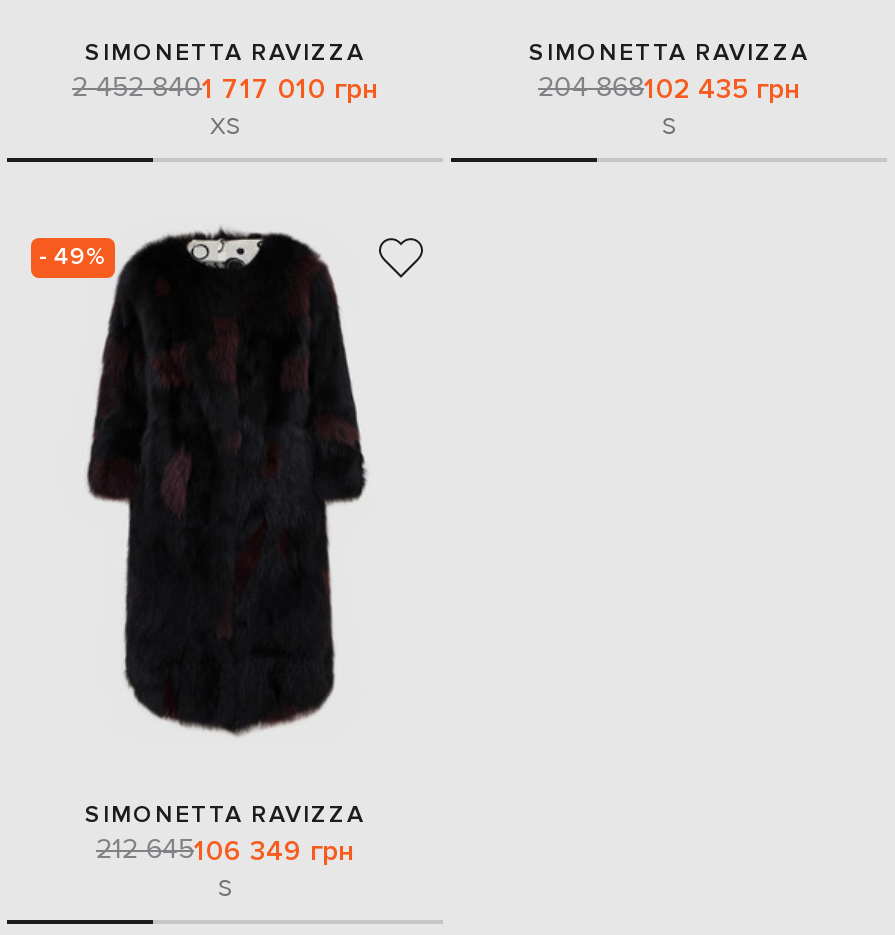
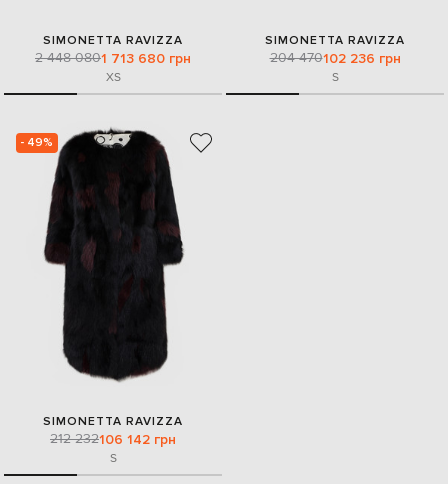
- 2 452 840 1 717 010 грн
+ 2 448 080 1 713 680 грн

- 204 868102 435 грн
+ 204 470102 236 грн

- 212 645106 349 грн
+ 212 232106 142 грн
